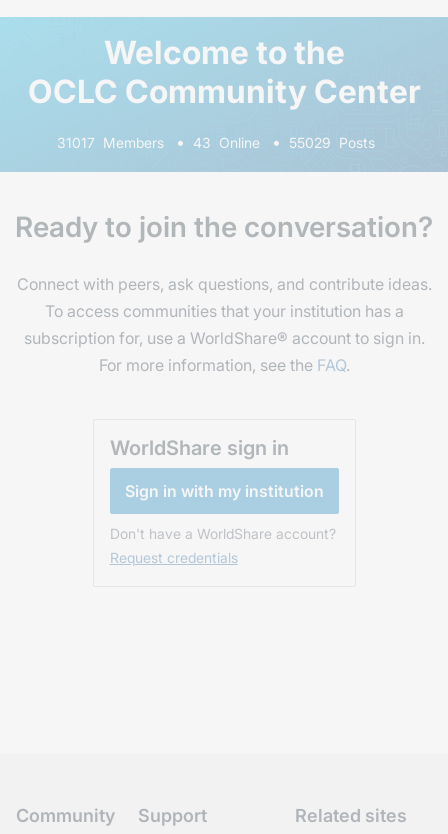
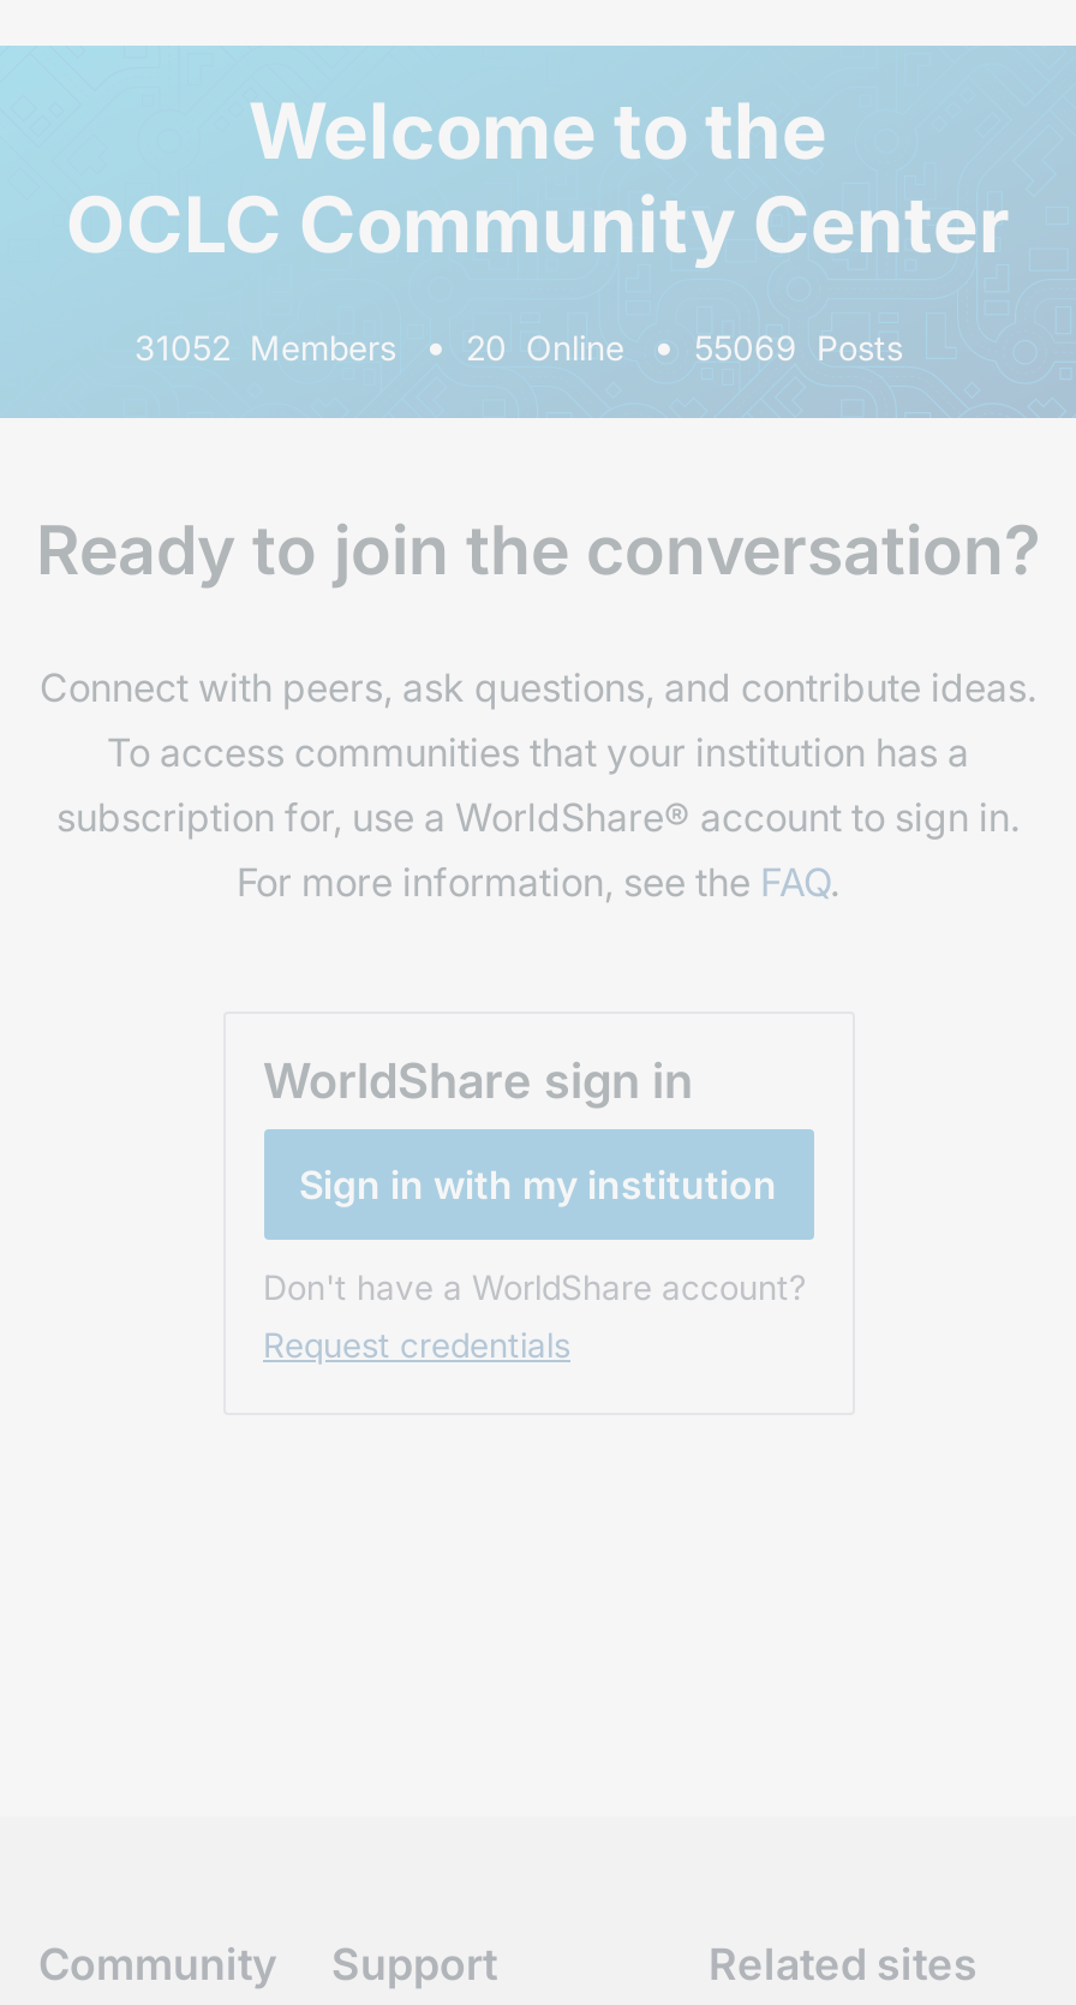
- 31017 Members
+ 31052 Members

- 43 Online
+ 20 Online

- 55029 Posts
+ 55069 Posts
